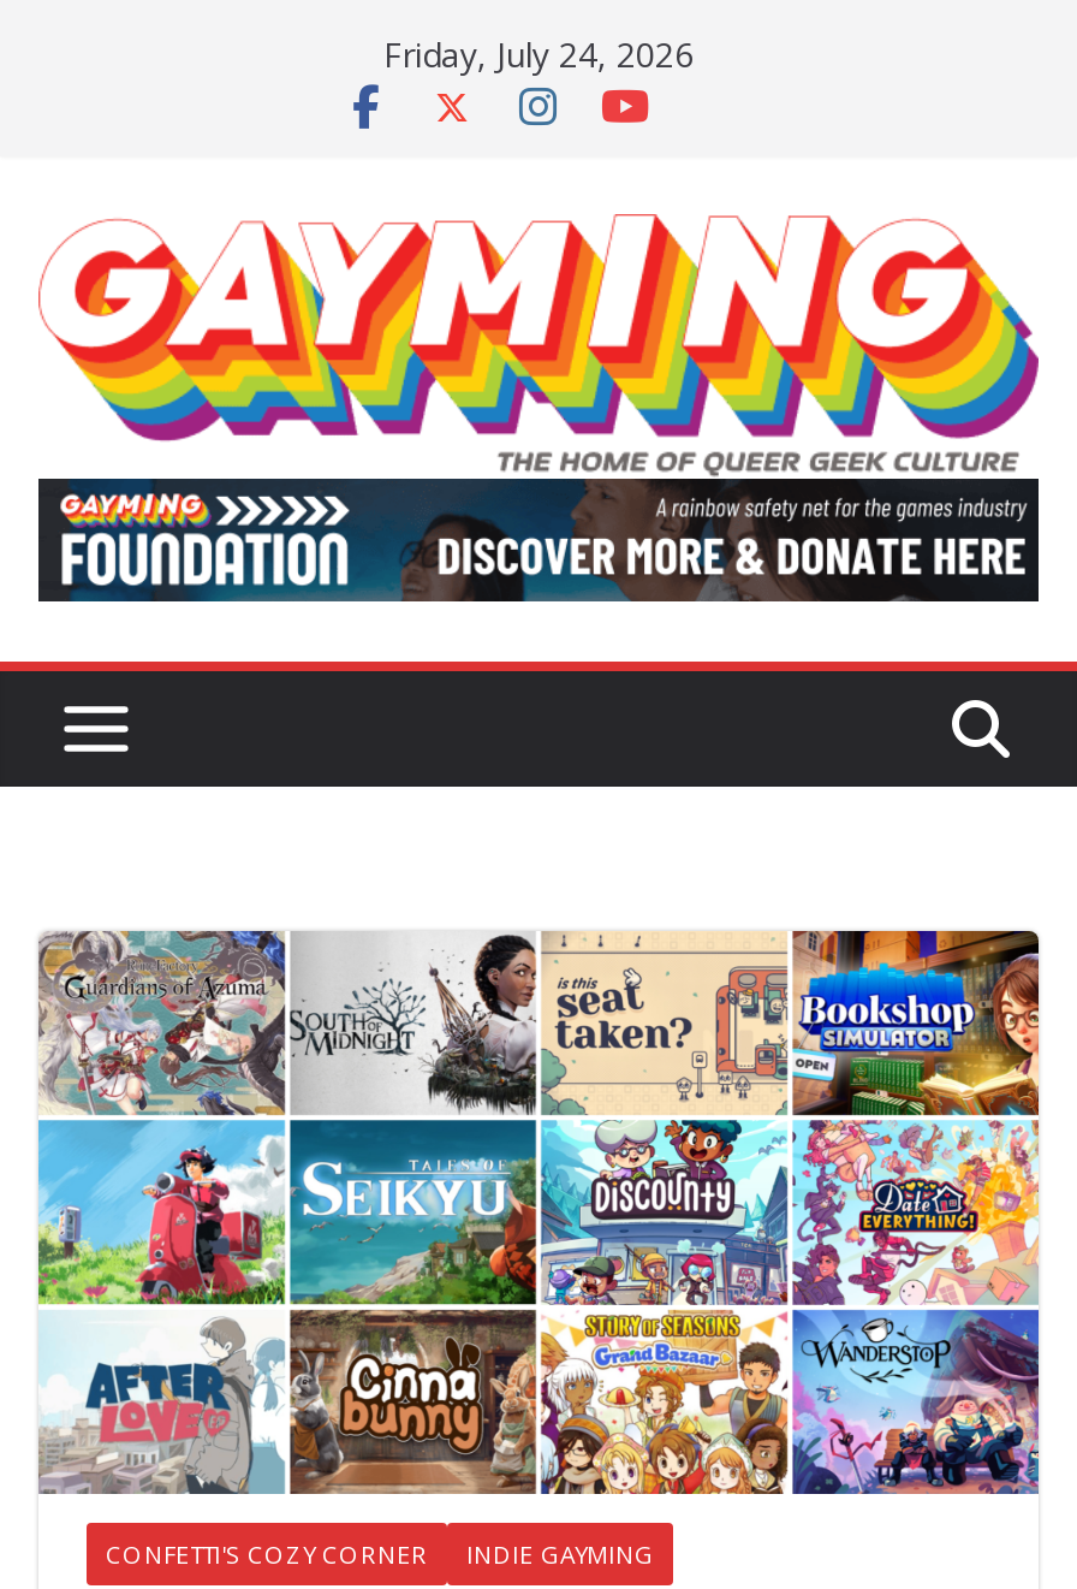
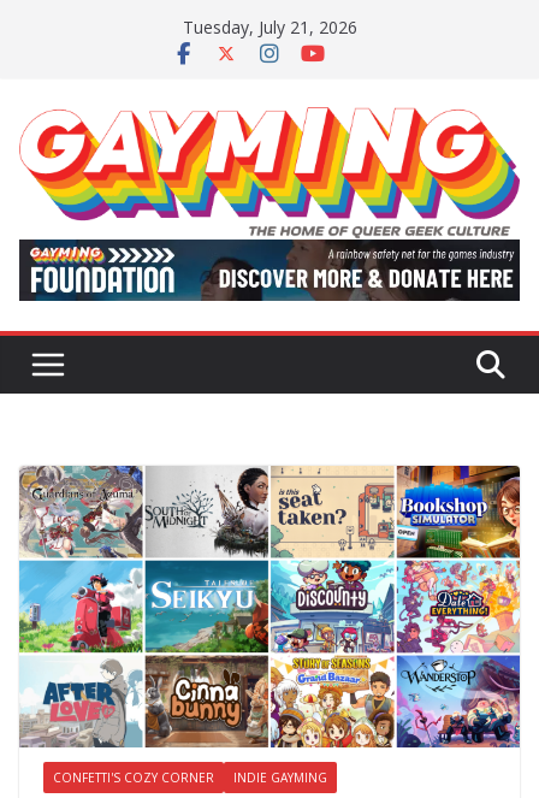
- Friday, July 24, 2026
+ Tuesday, July 21, 2026
